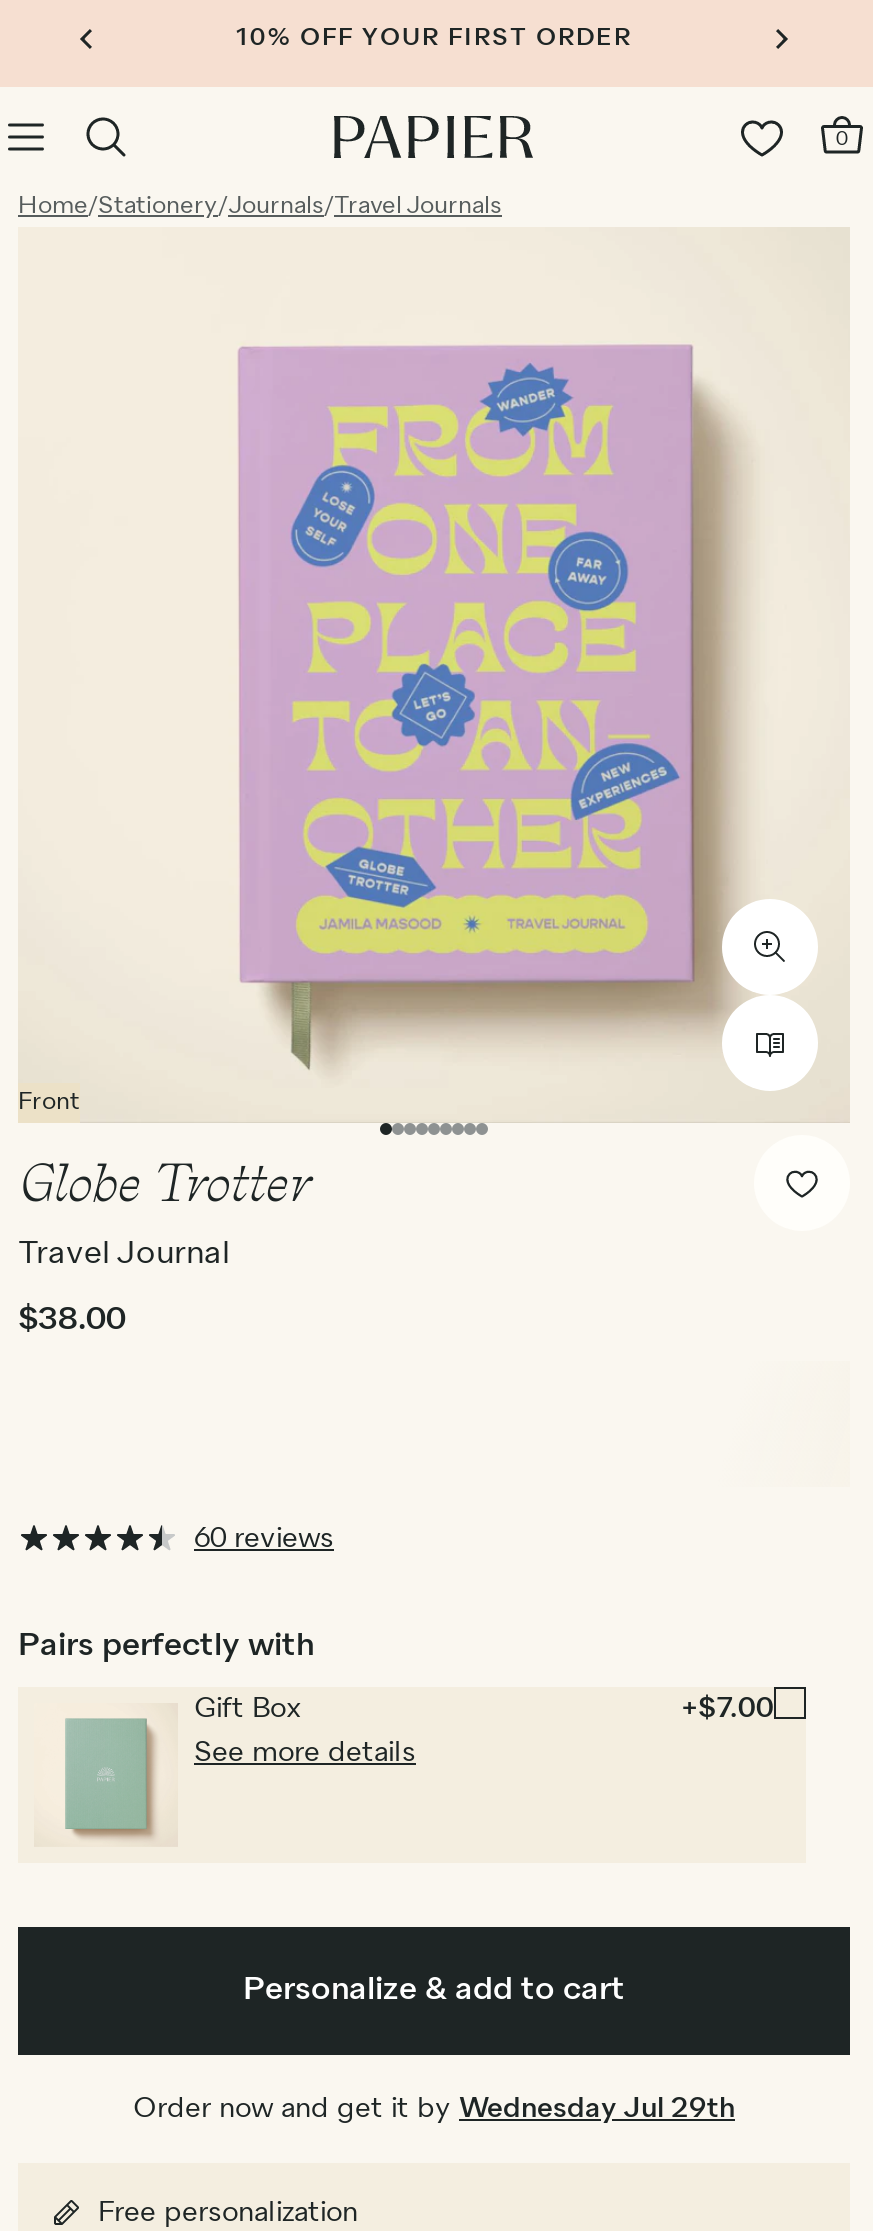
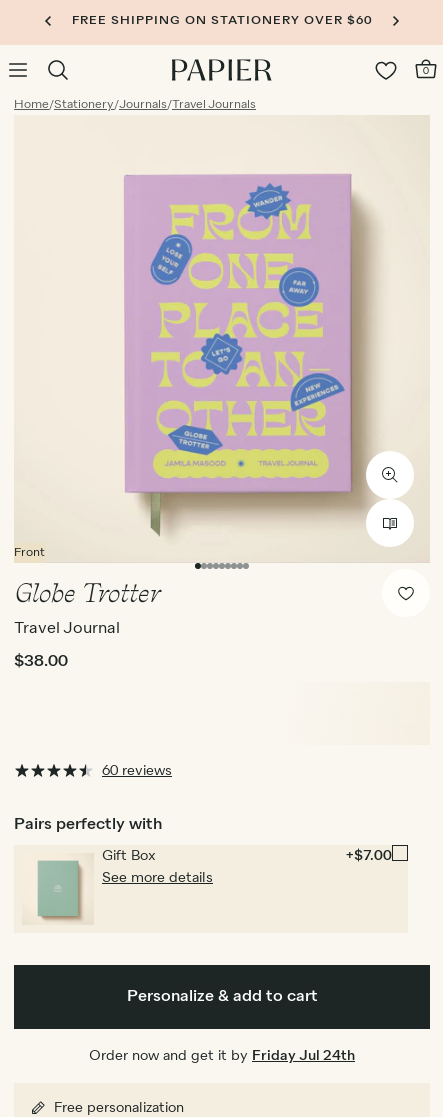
- 10% OFF YOUR FIRST ORDER
+ FREE SHIPPING ON STATIONERY OVER $60

- Order now and get it by Wednesday Jul 29th
+ Order now and get it by Friday Jul 24th
